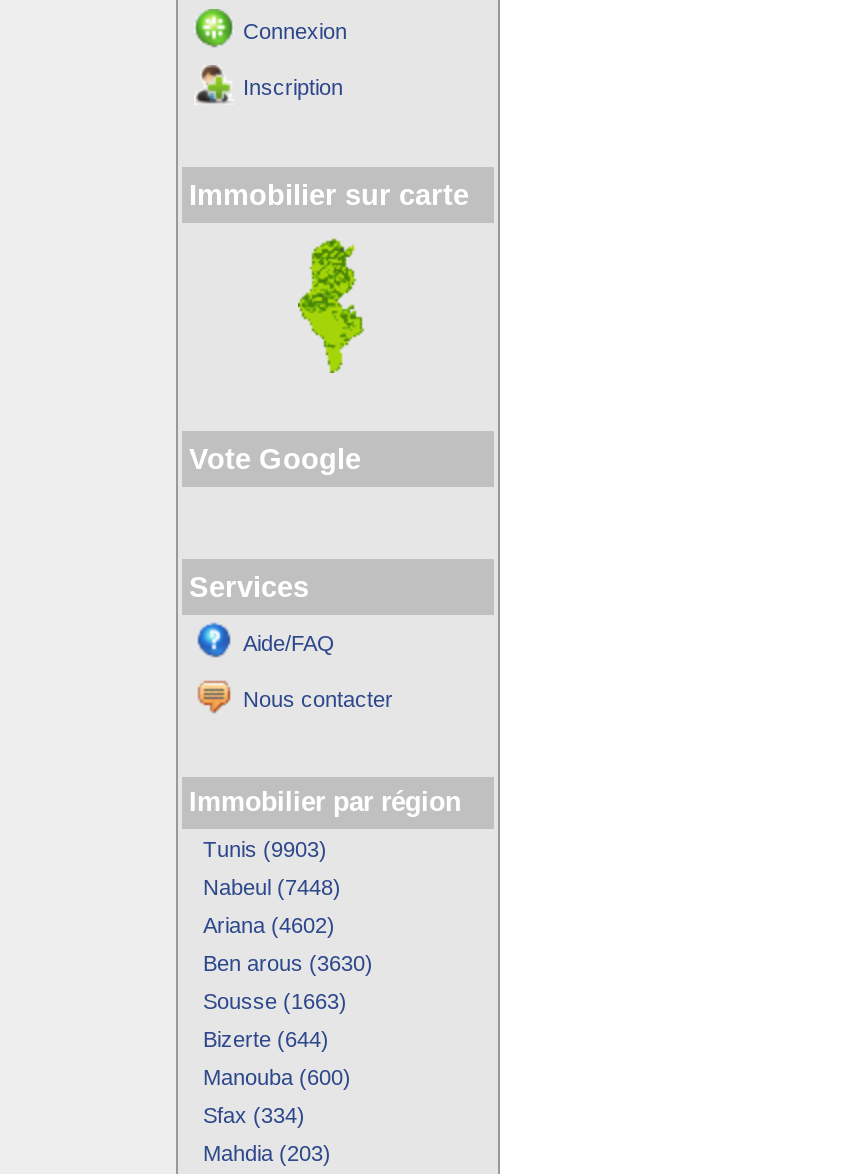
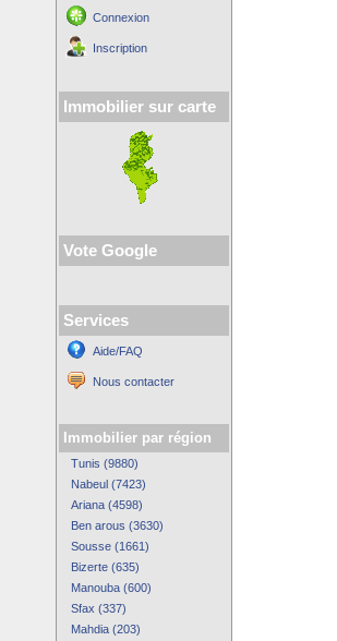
- Tunis (9903)
+ Tunis (9880)

- Nabeul (7448)
+ Nabeul (7423)

- Ariana (4602)
+ Ariana (4598)

- Sousse (1663)
+ Sousse (1661)

- Bizerte (644)
+ Bizerte (635)

- Sfax (334)
+ Sfax (337)
